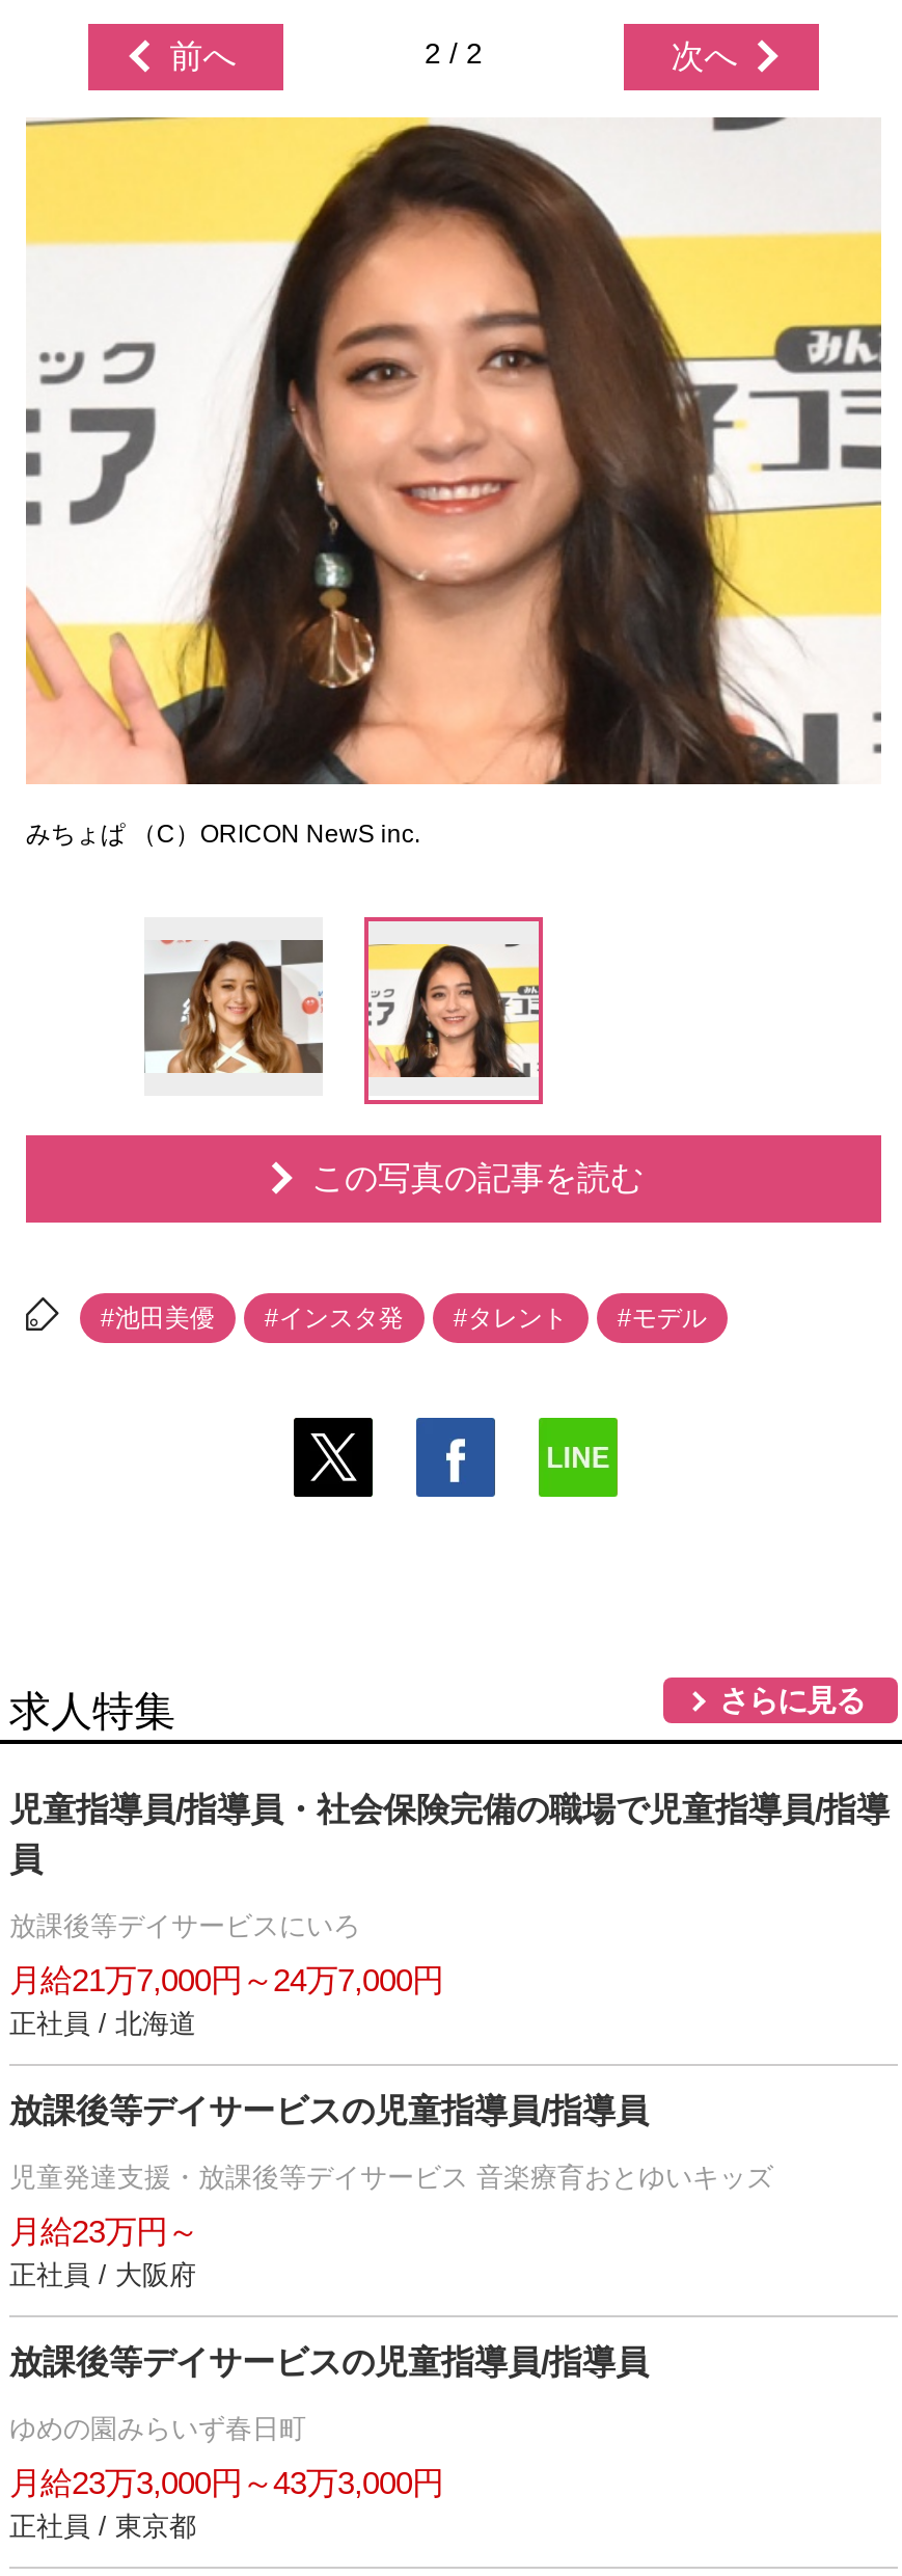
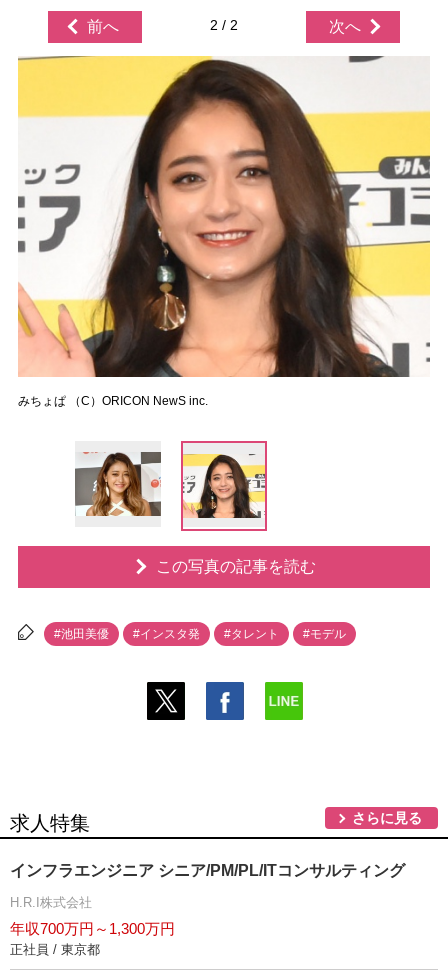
- 児童指導員/指導員・社会保険完備の職場で児童指導員/指導
- 員
- 放課後等デイサービスにいろ
- 月給21万7,000円～24万7,000円
- 正社員 / 北海道
- 放課後等デイサービスの児童指導員/指導員
- 児童発達支援・放課後等デイサービス 音楽療育おとゆいキッズ
- 月給23万円～
- 正社員 / 大阪府
- 放課後等デイサービスの児童指導員/指導員
- ゆめの園みらいず春日町
- 月給23万3,000円～43万3,000円
+ インフラエンジニア シニア/PM/PL/ITコンサルティング
+ H.R.I株式会社
+ 年収700万円～1,300万円
